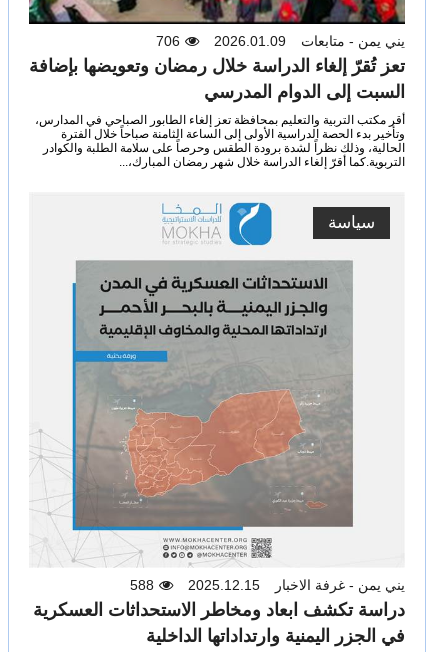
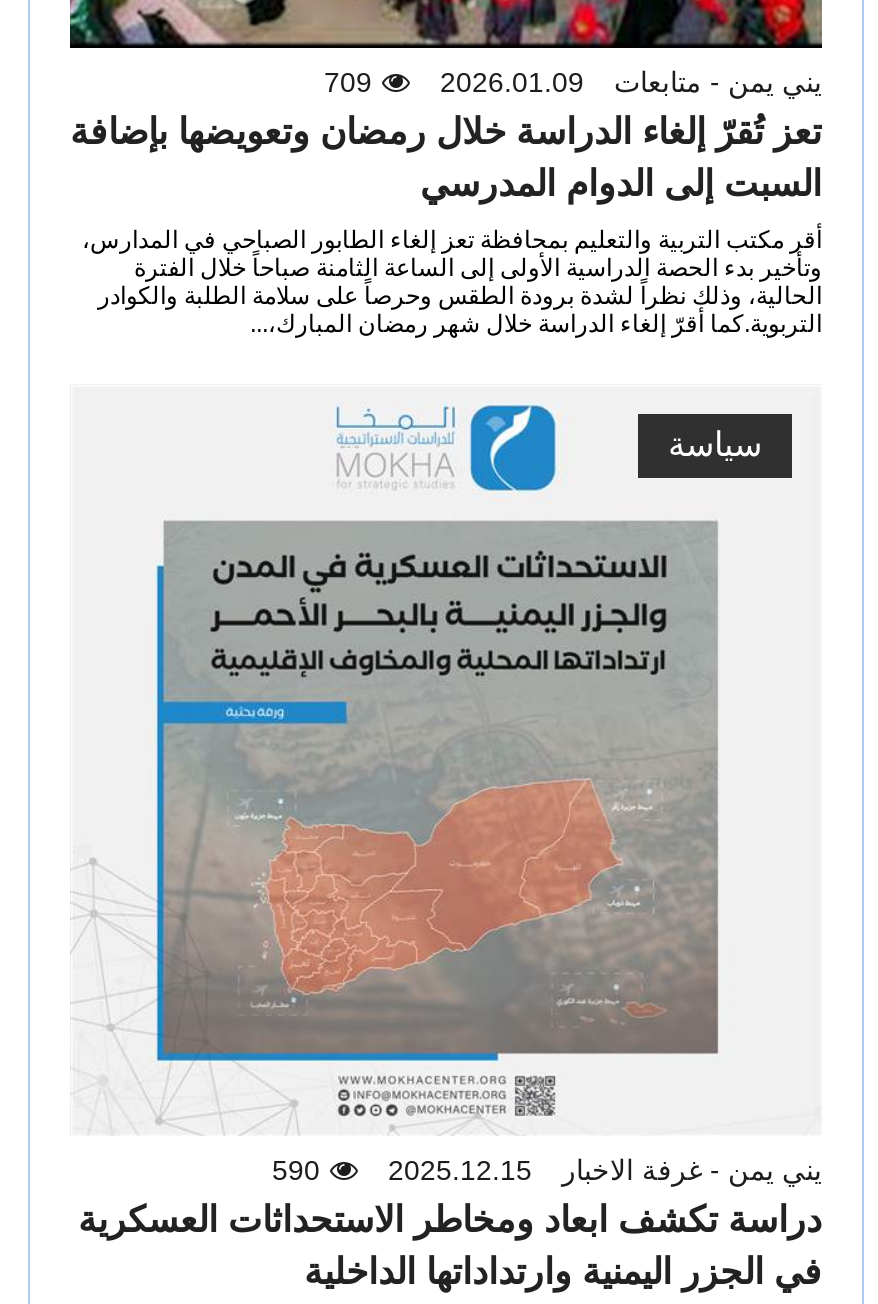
- 706
+ 709

- 588
+ 590
